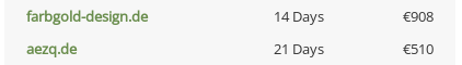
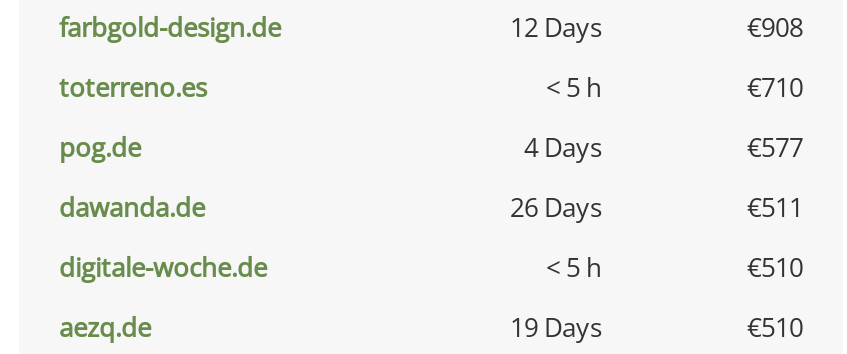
- 14 Days
+ 12 Days

+ toterreno.es
+ < 5 h
+ €710
+ pog.de
+ 4 Days
+ €577
+ dawanda.de
+ 26 Days
+ €511
+ digitale-woche.de
+ < 5 h
+ €510

- 21 Days
+ 19 Days
